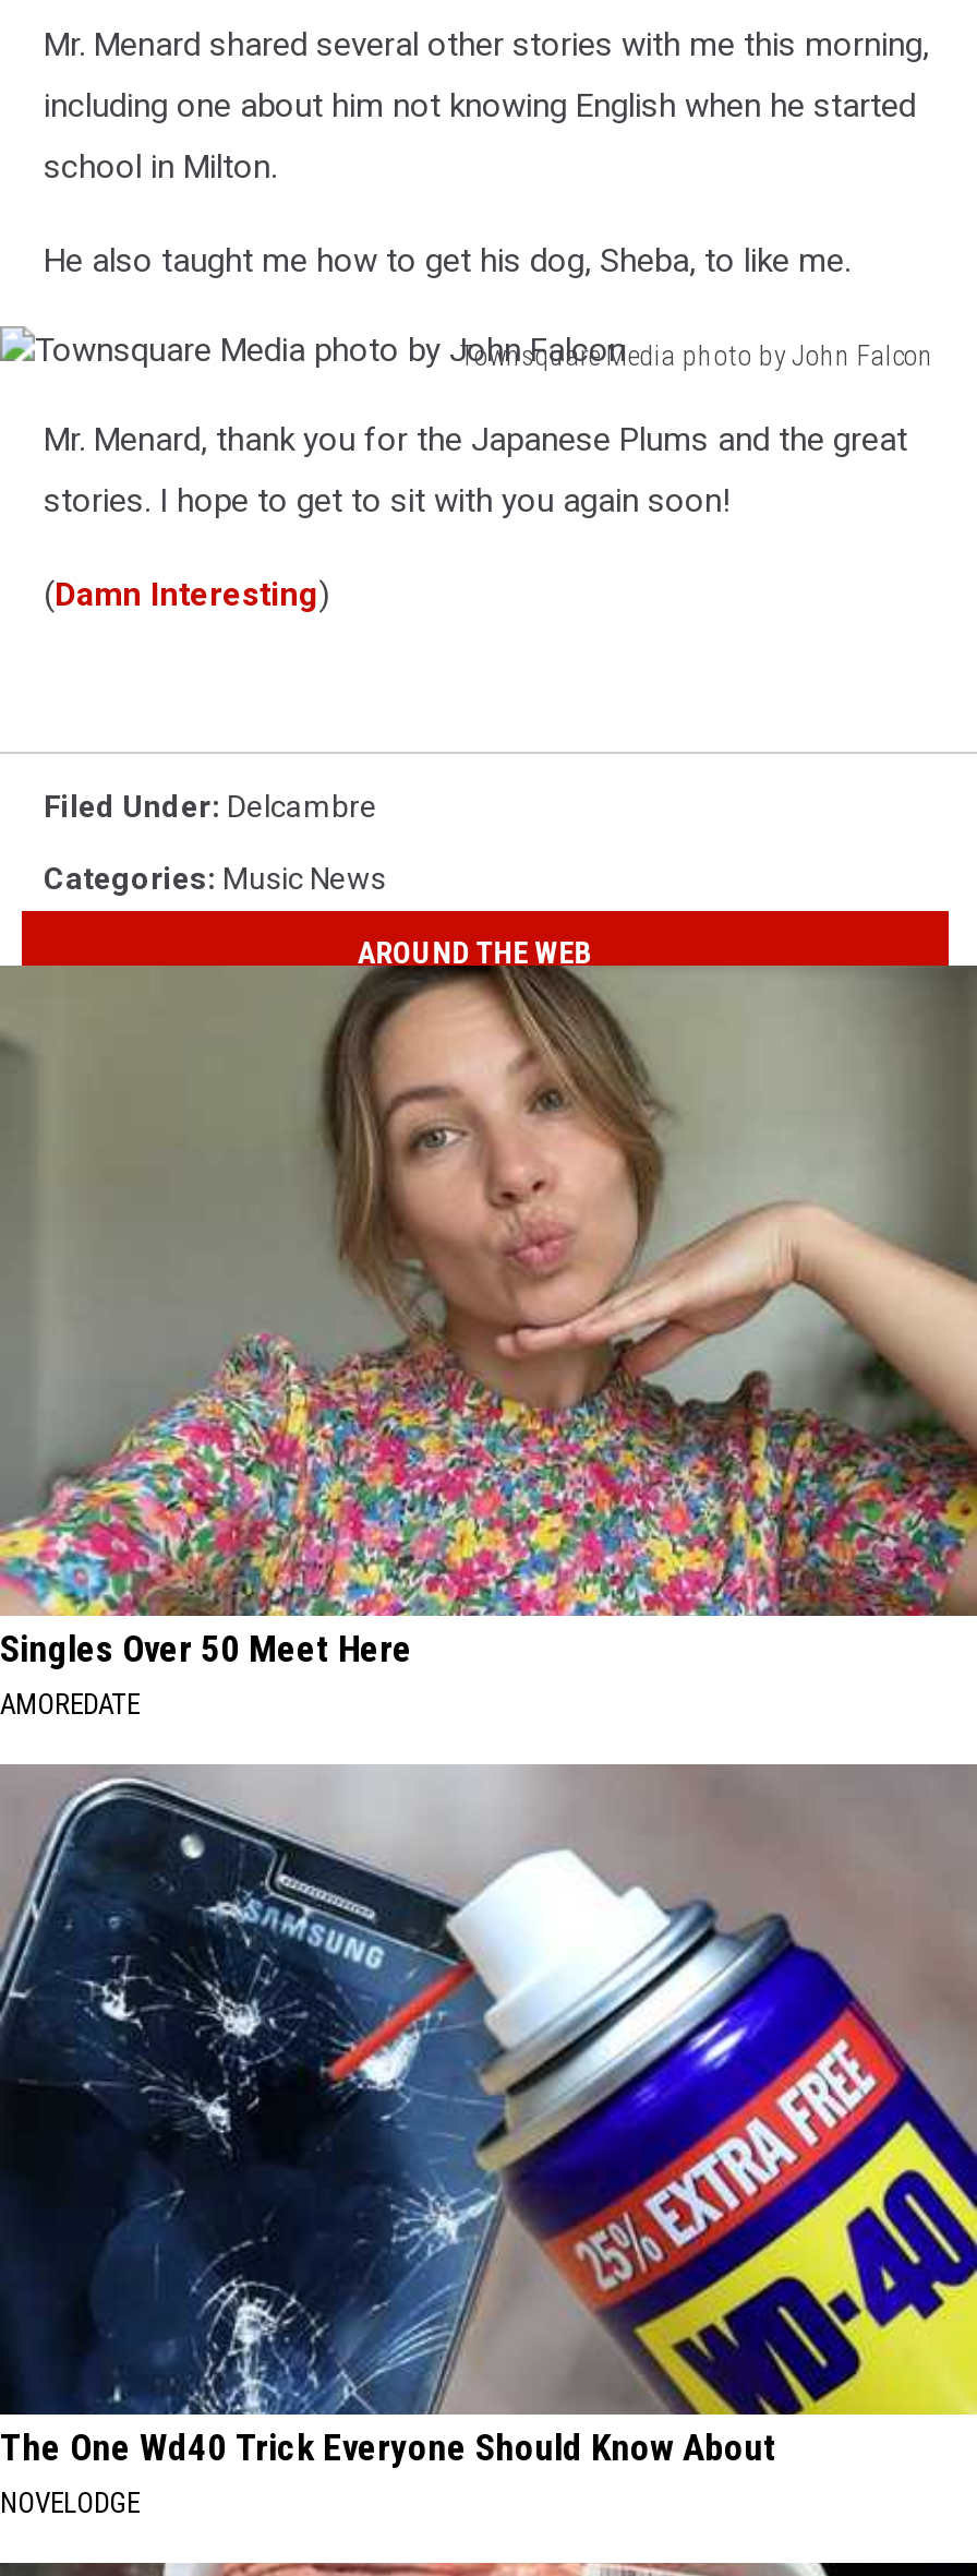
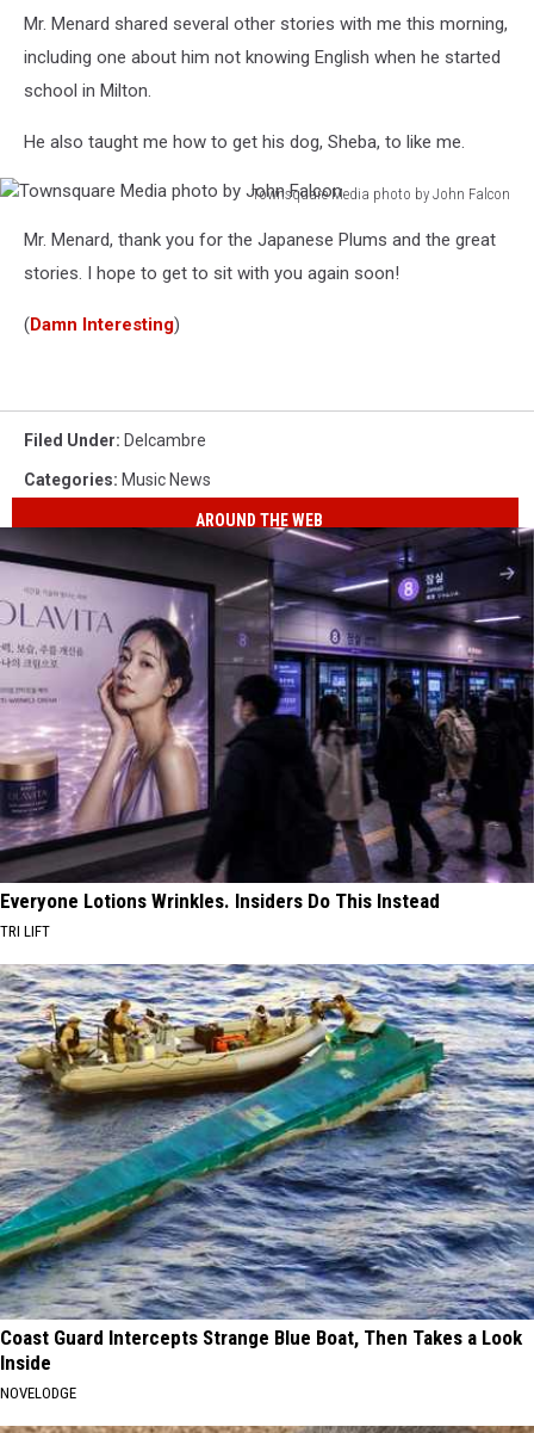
- [image]
- Singles Over 50 Meet Here
- AMOREDATE
+ [image]
+ Everyone Lotions Wrinkles. Insiders Do This Instead
+ TRI LIFT

- [image]
- The One Wd40 Trick Everyone Should Know About
+ [image]
+ Coast Guard Intercepts Strange Blue Boat, Then Takes a Look
+ Inside
